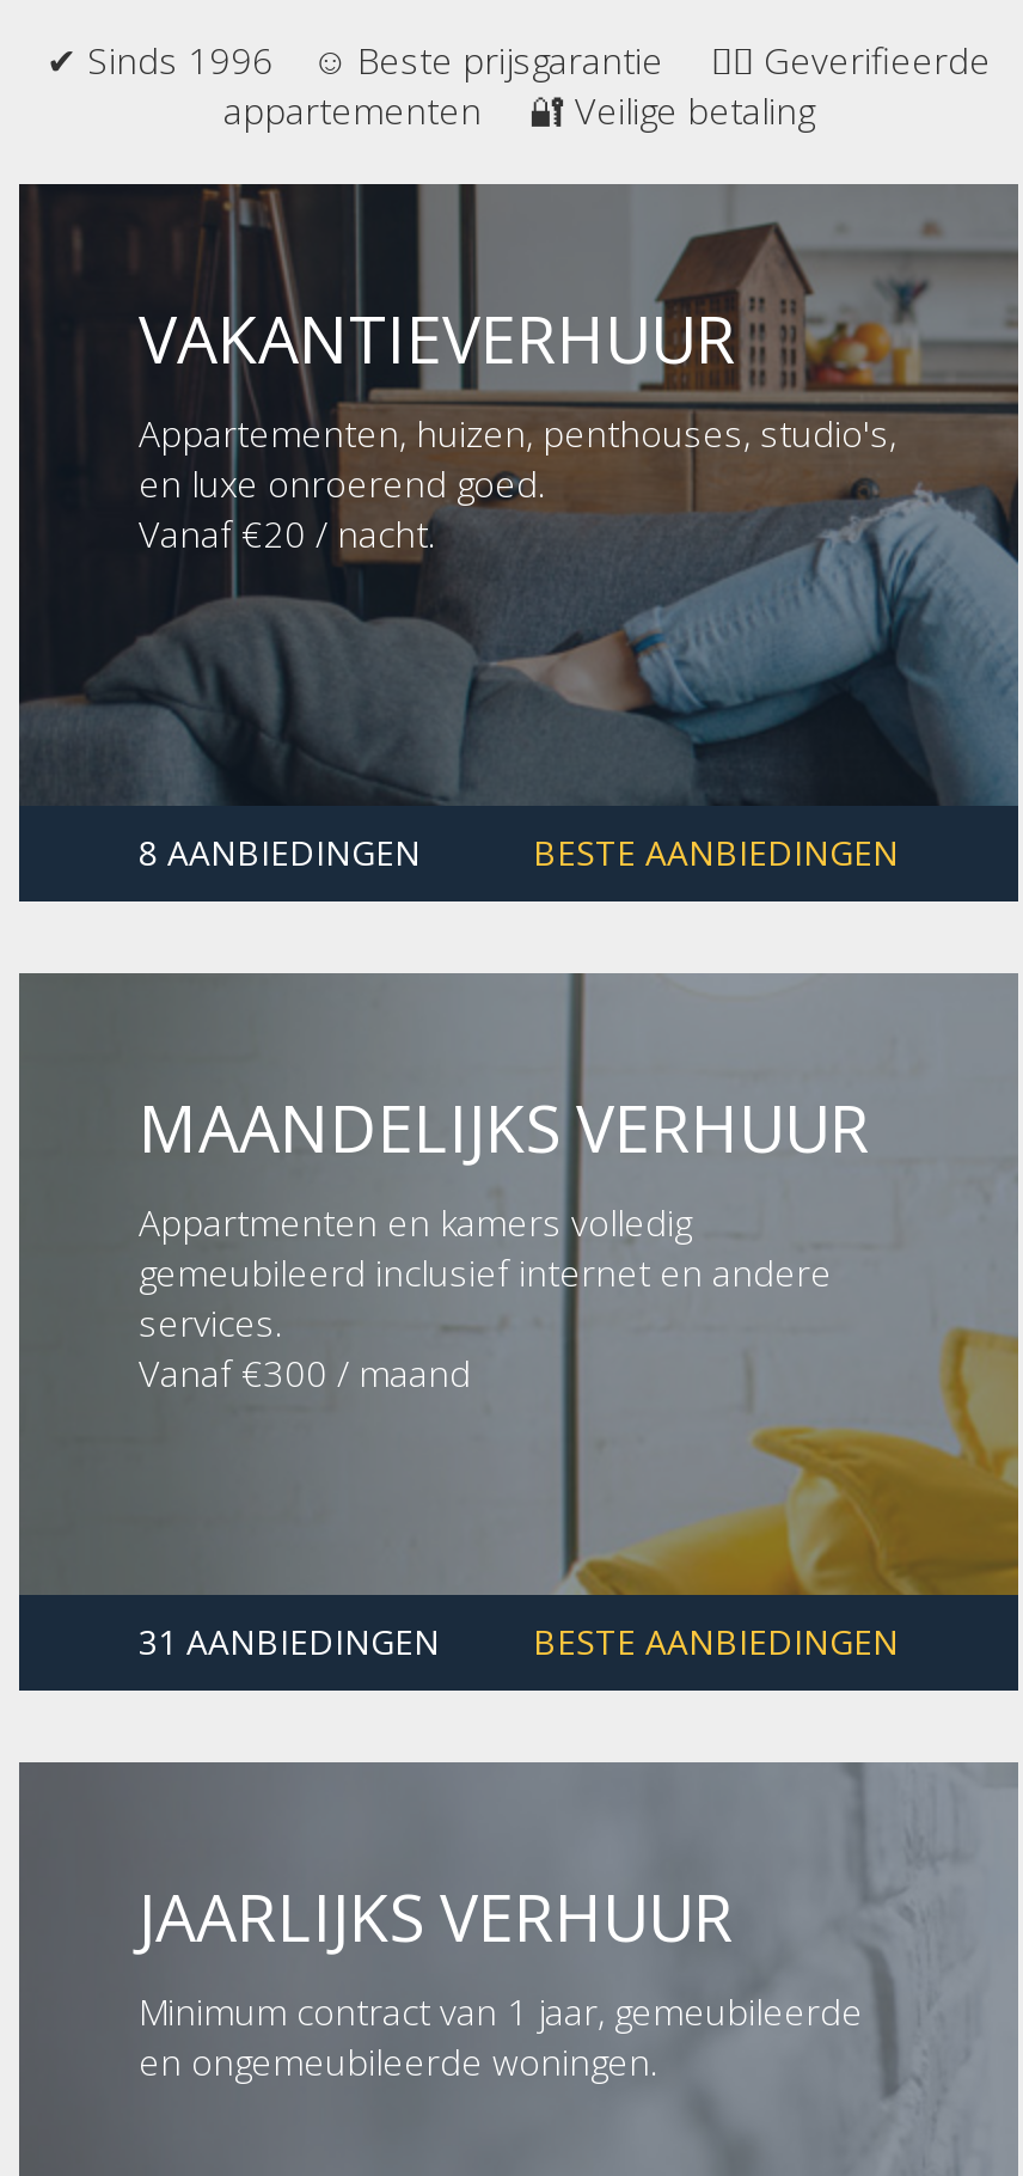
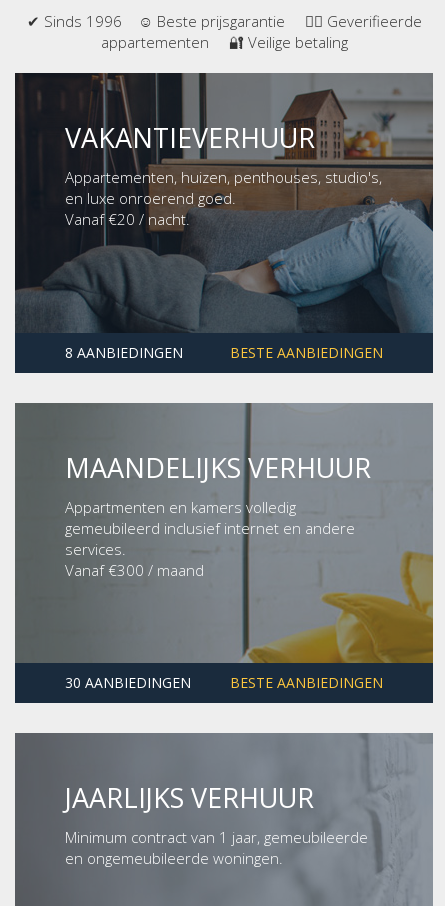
- 31 AANBIEDINGEN
+ 30 AANBIEDINGEN
